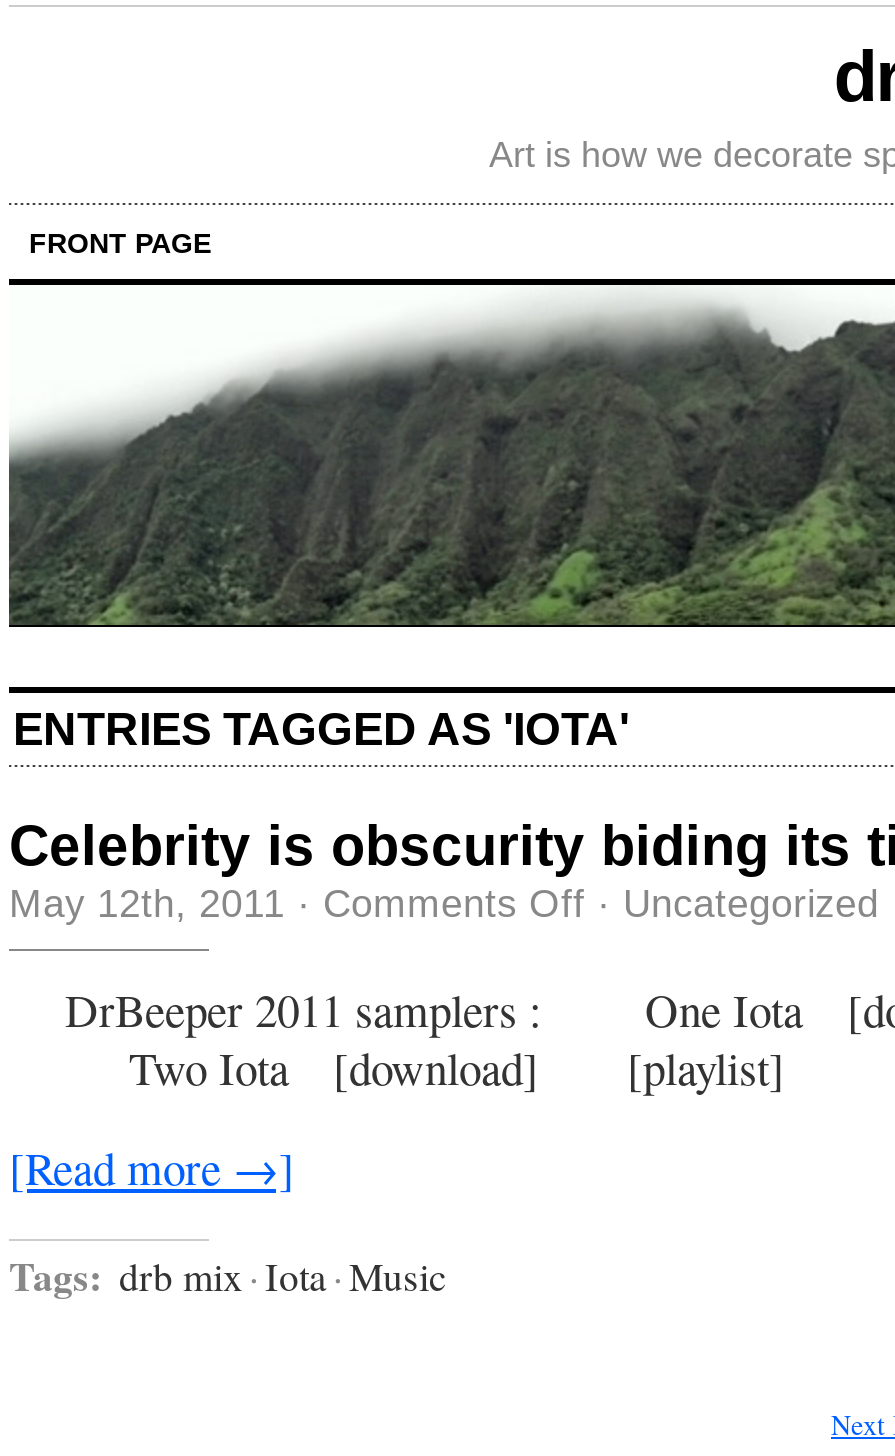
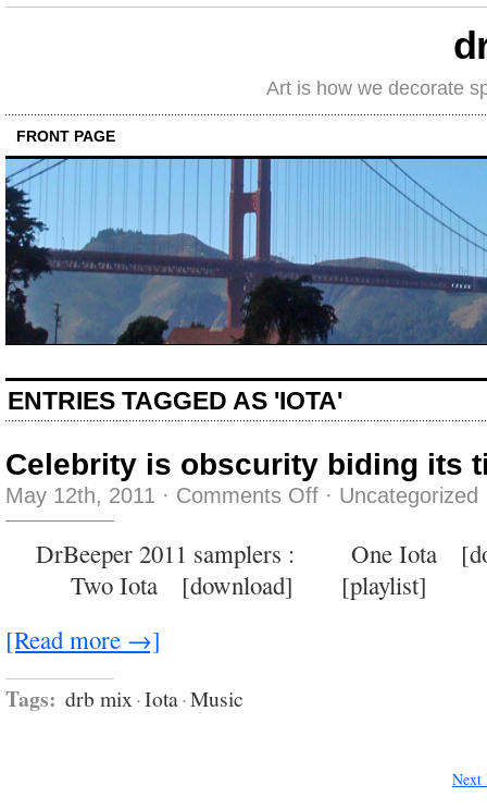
- [image]
+ [image]
